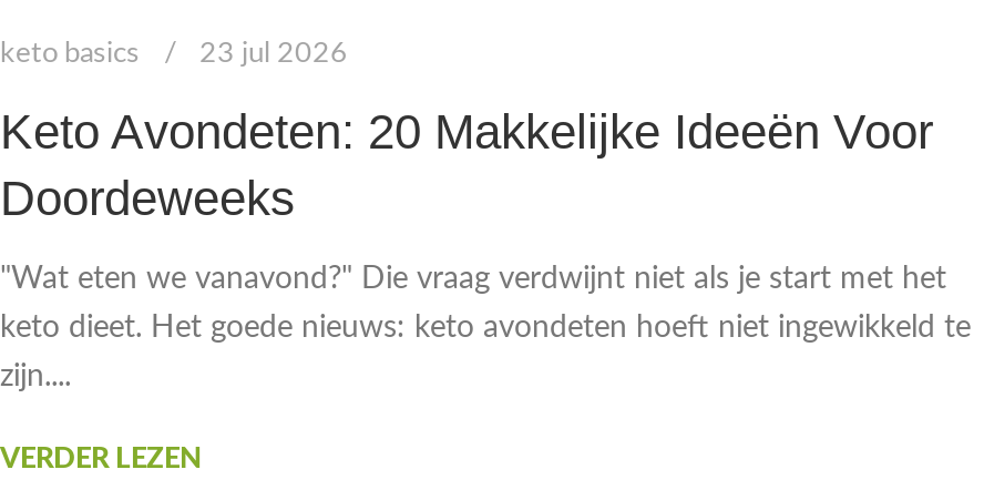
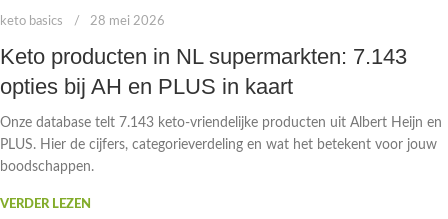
- 23 jul 2026
+ 28 mei 2026

- Keto Avondeten: 20 Makkelijke Ideeën Voor
- Doordeweeks
+ Keto producten in NL supermarkten: 7.143
+ opties bij AH en PLUS in kaart

- "Wat eten we vanavond?" Die vraag verdwijnt niet als je start met het
+ Onze database telt 7.143 keto-vriendelijke producten uit Albert Heijn en

- keto dieet. Het goede nieuws: keto avondeten hoeft niet ingewikkeld te
+ PLUS. Hier de cijfers, categorieverdeling en wat het betekent voor jouw

- zijn....
+ boodschappen.
